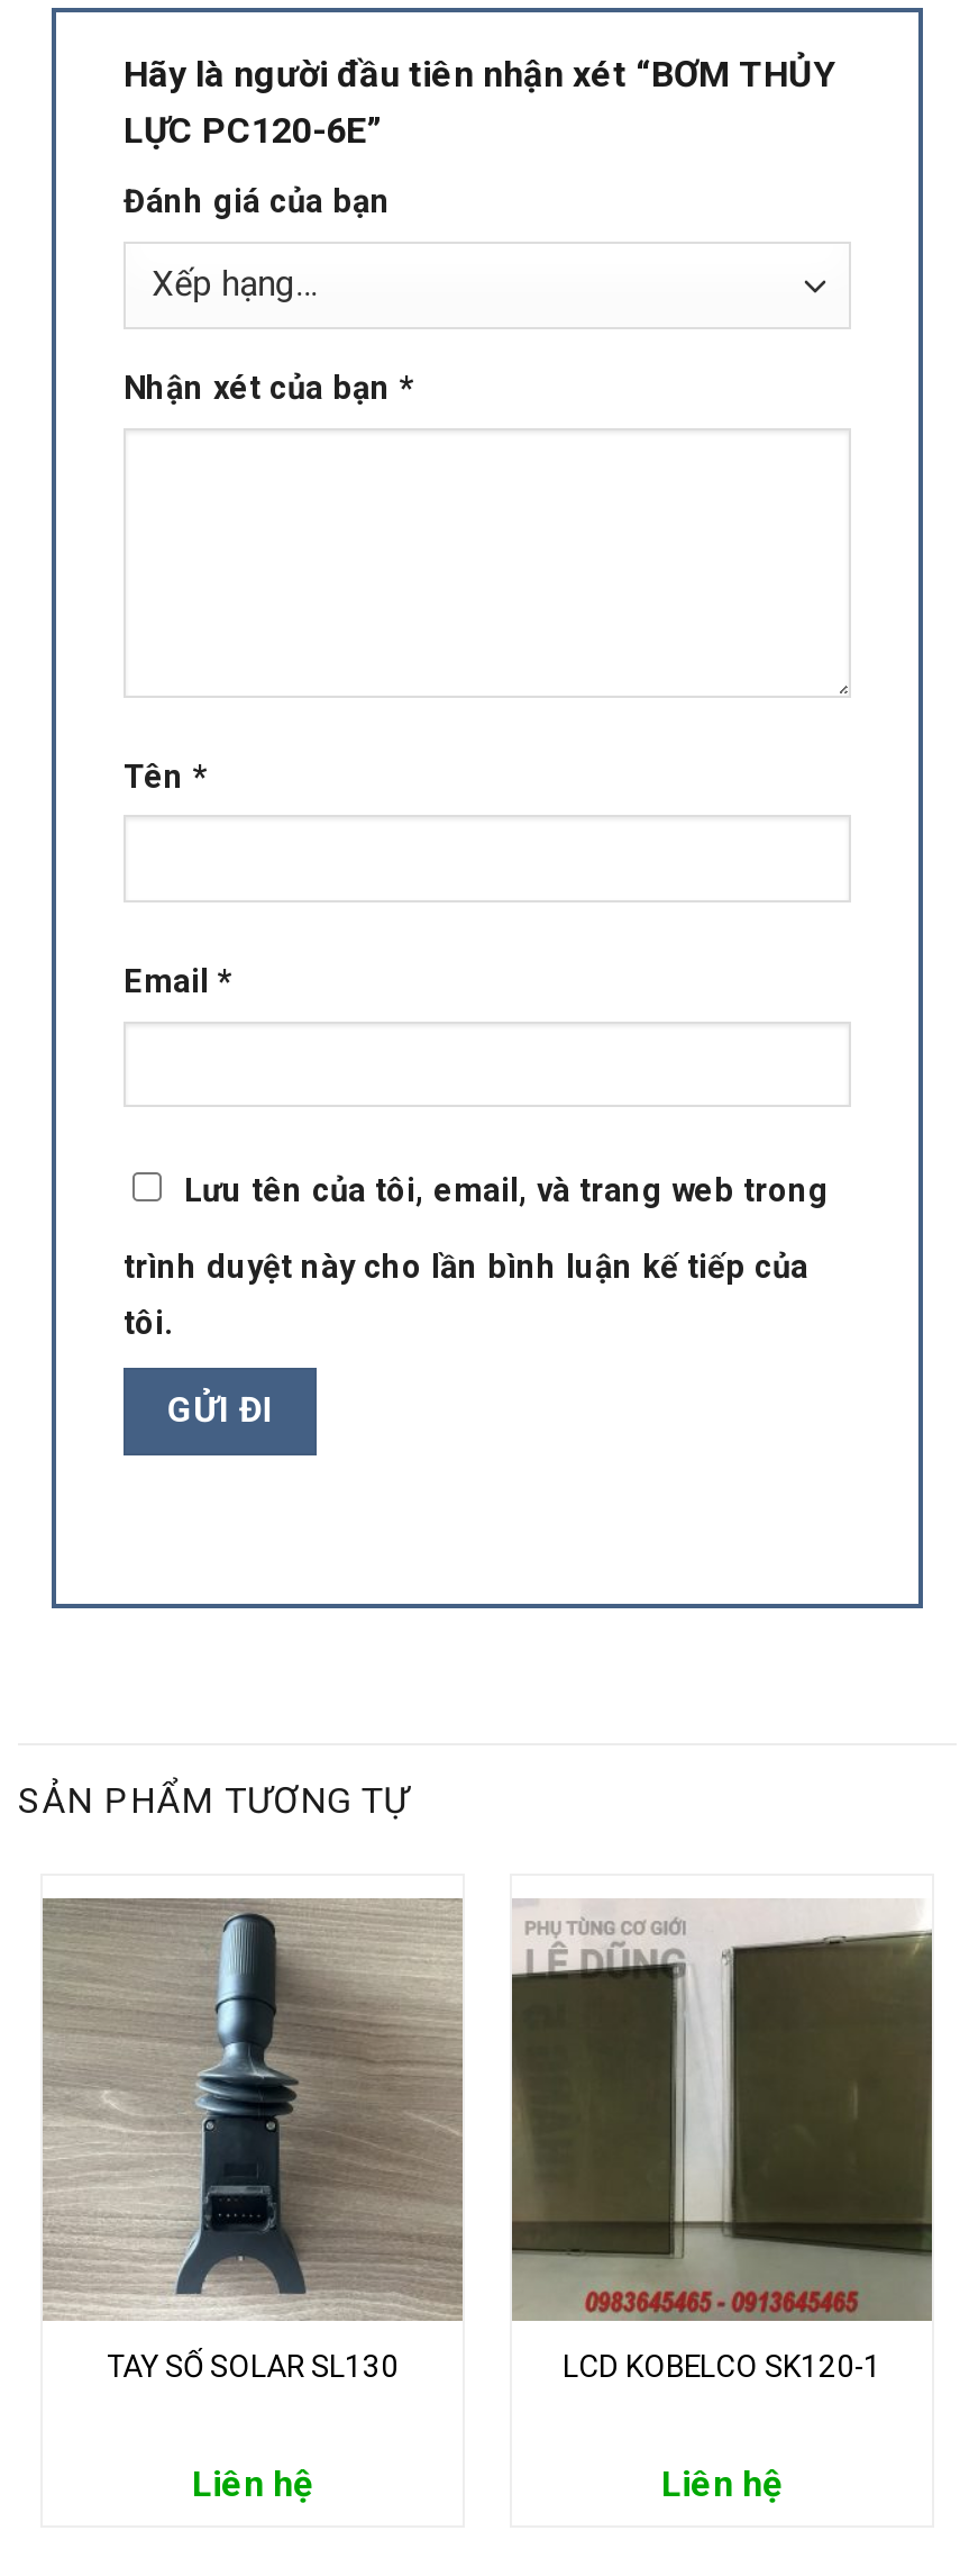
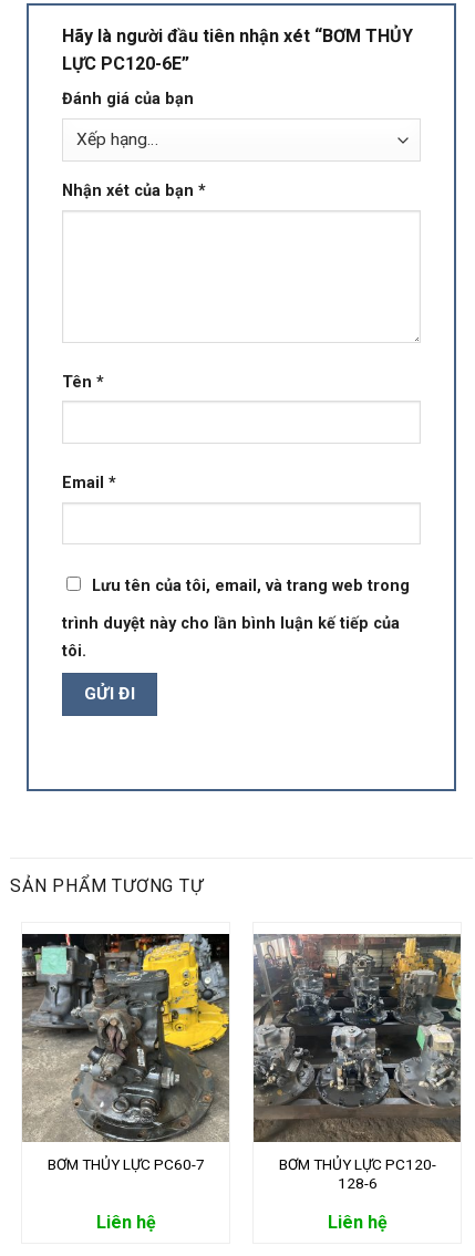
- [image]
- TAY SỐ SOLAR SL130
+ [image]
+ BƠM THỦY LỰC PC60-7

- [image]
- LCD KOBELCO SK120-1
+ [image]
+ BƠM THỦY LỰC PC120-
+ 128-6
